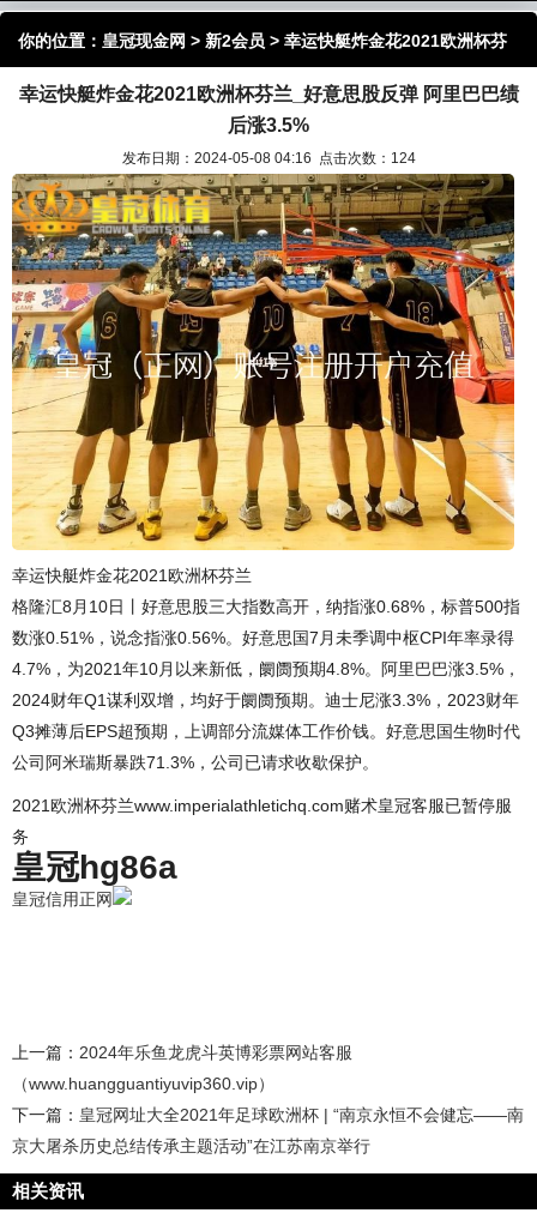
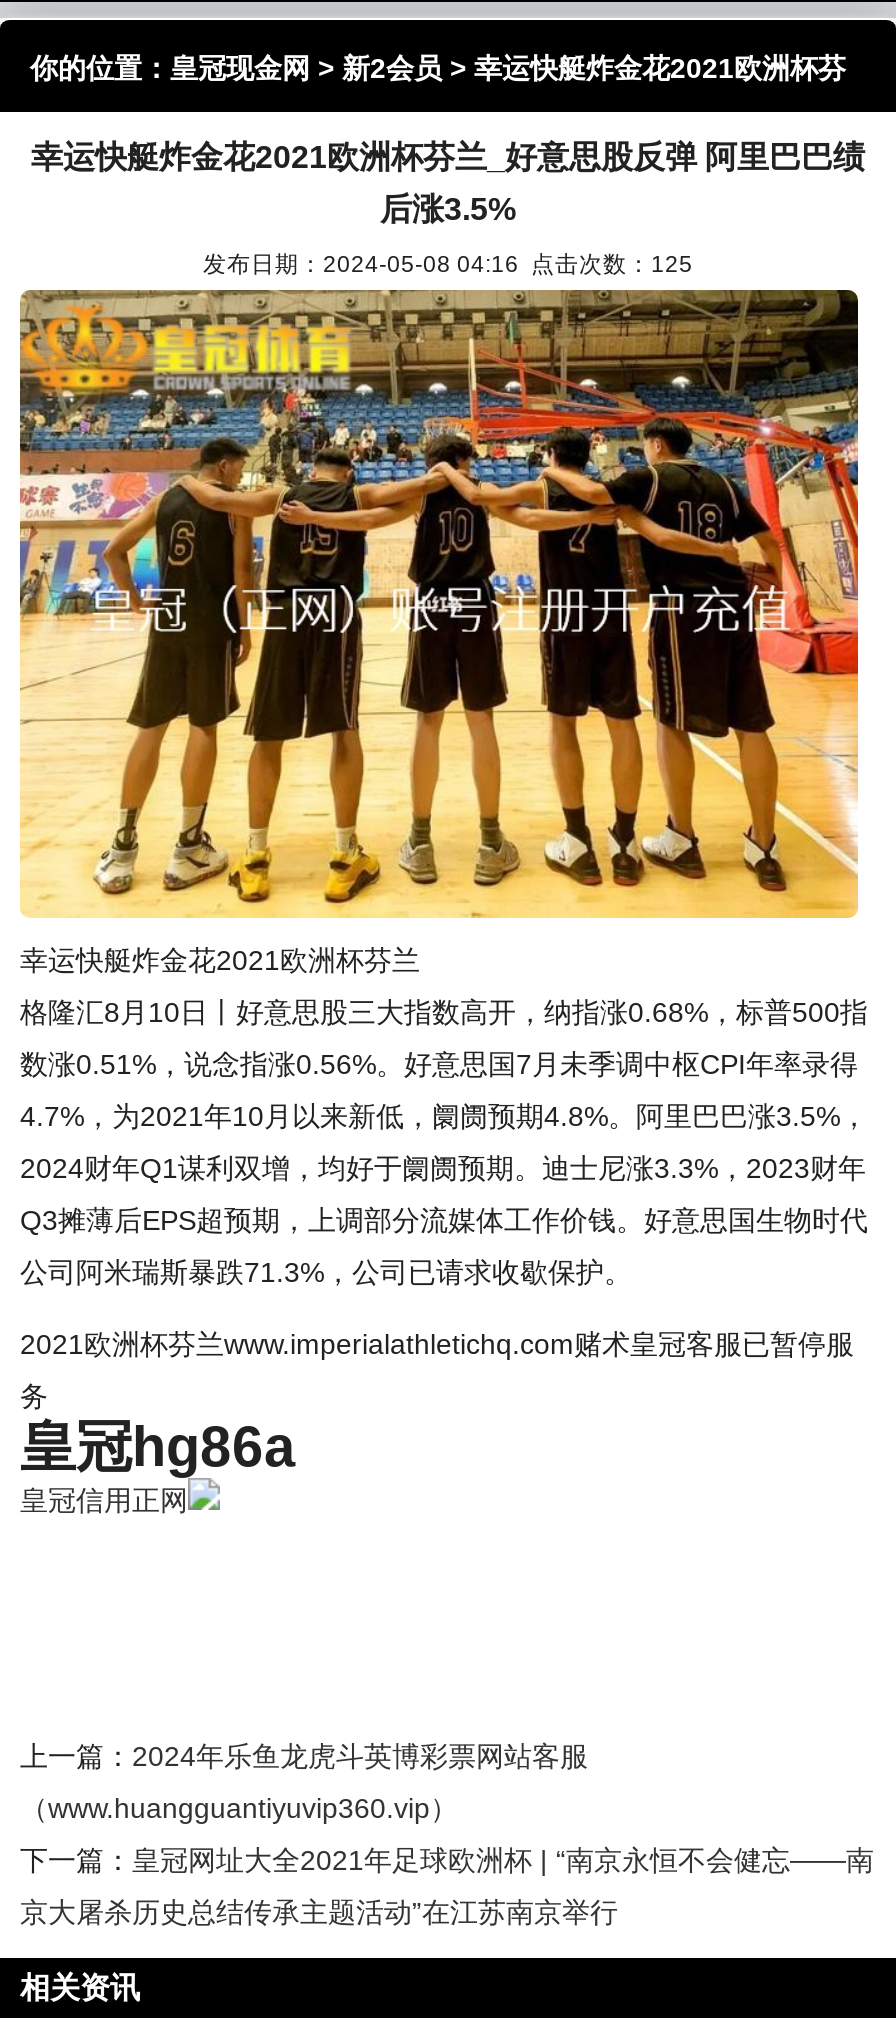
- 发布日期：2024-05-08 04:16 点击次数：124
+ 发布日期：2024-05-08 04:16 点击次数：125
